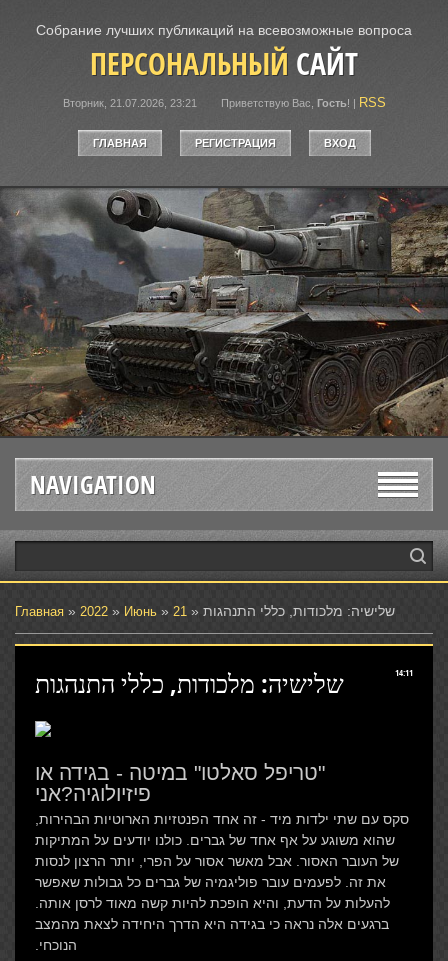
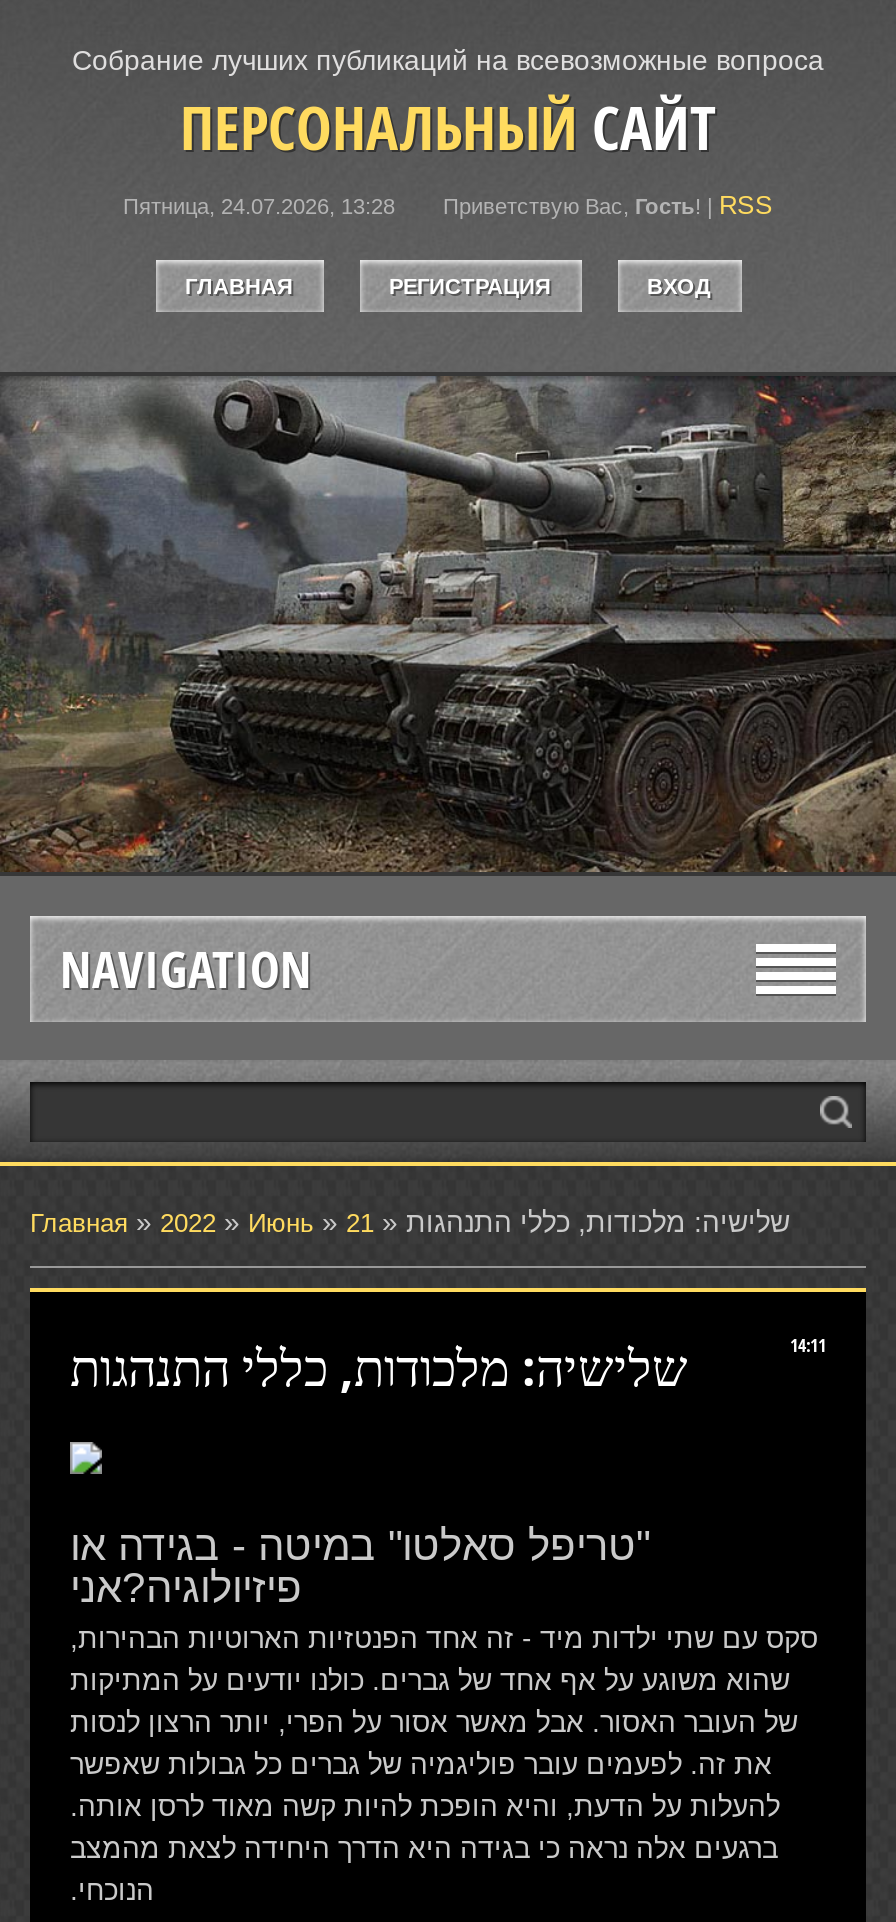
- Вторник, 21.07.2026, 23:21
+ Пятница, 24.07.2026, 13:28
